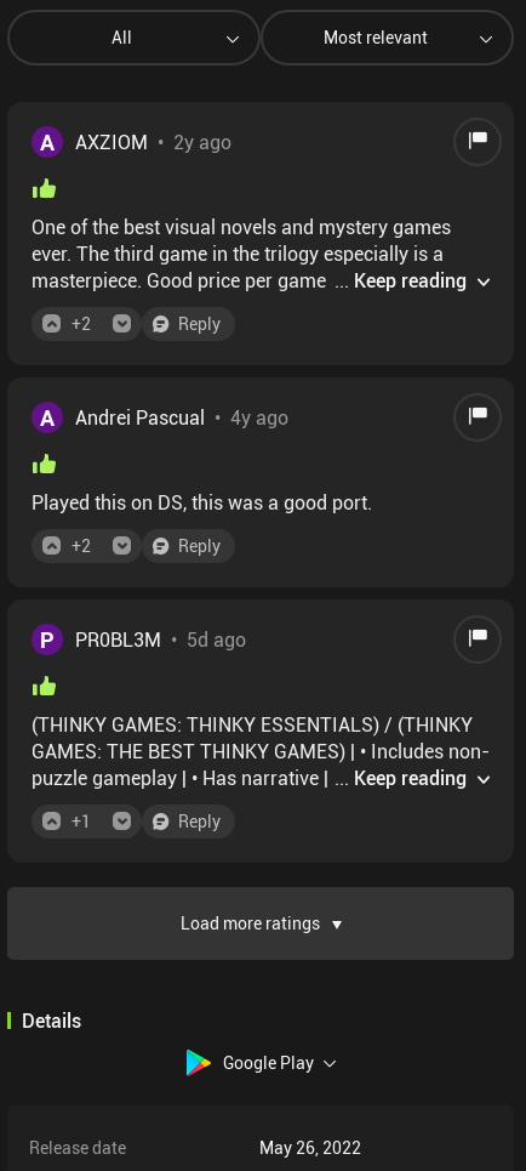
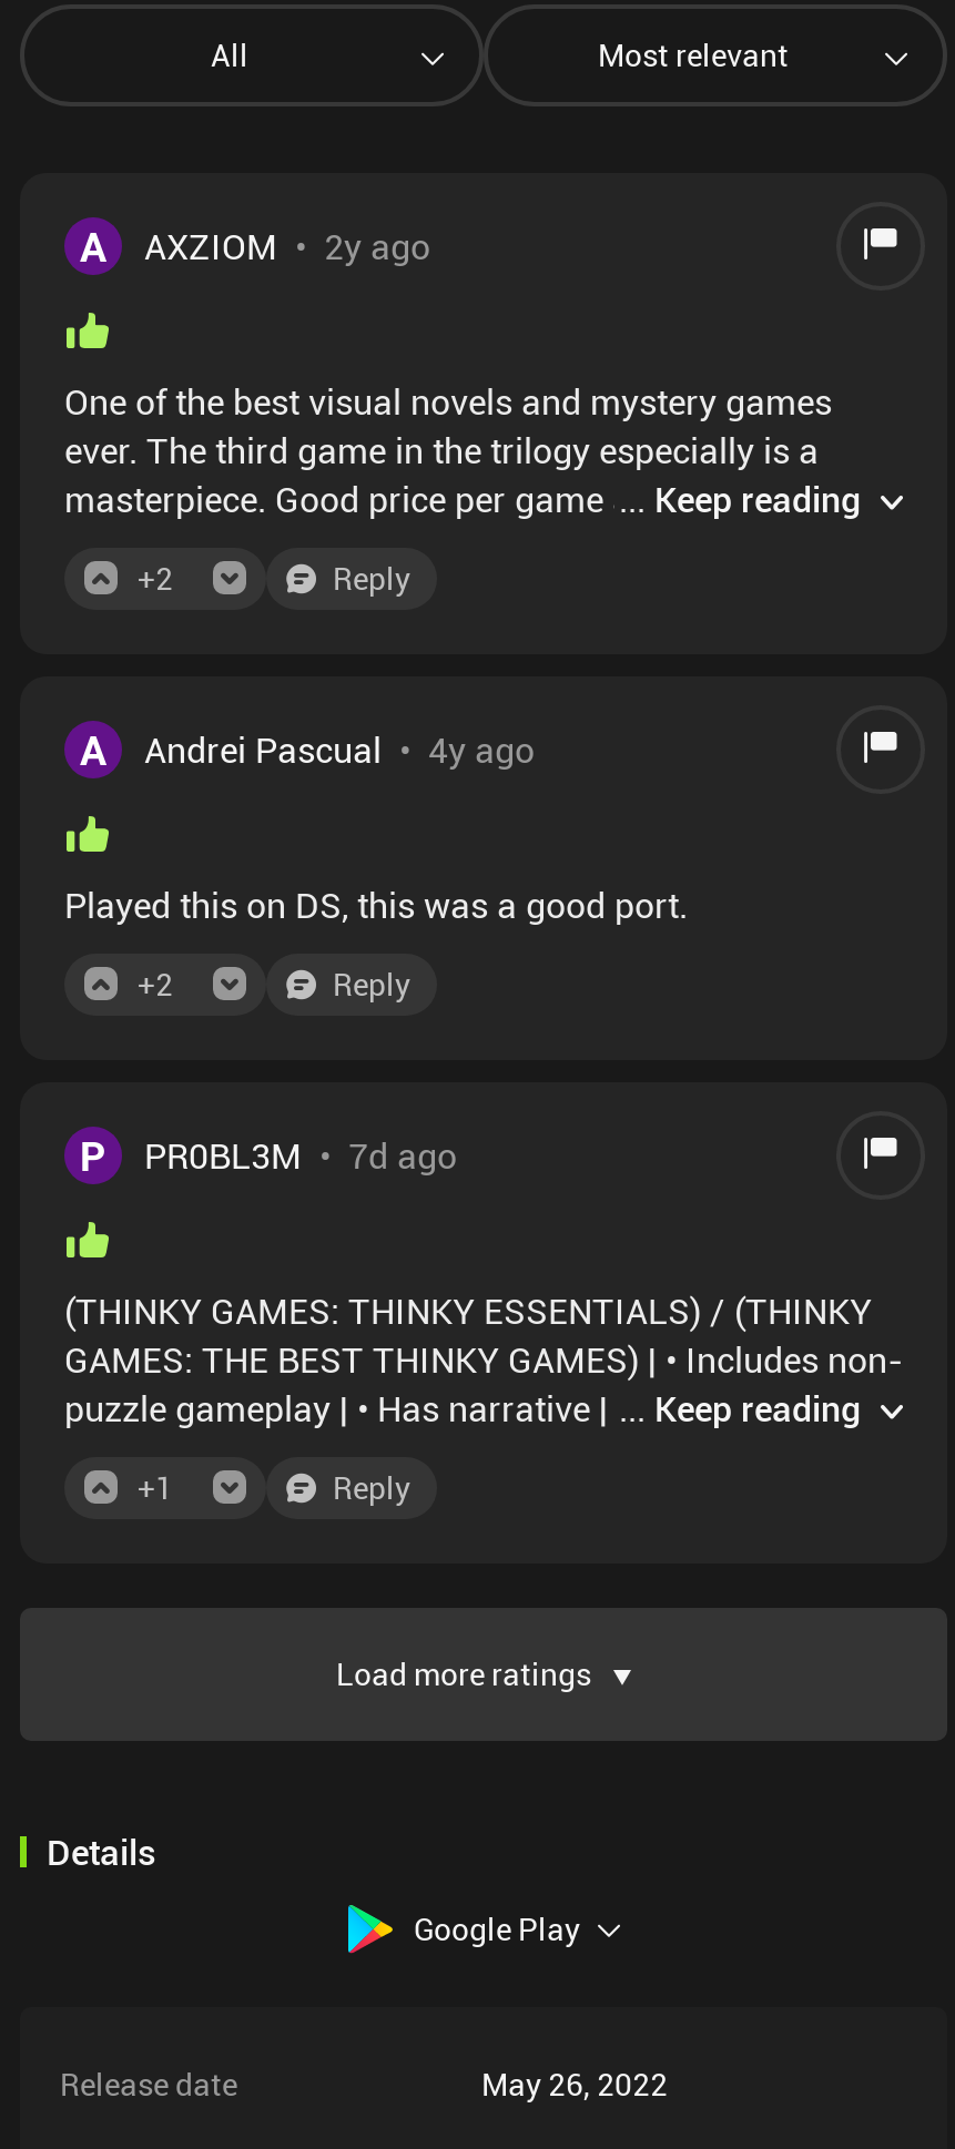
- P PR0BL3M • 5d ago
+ P PR0BL3M • 7d ago
